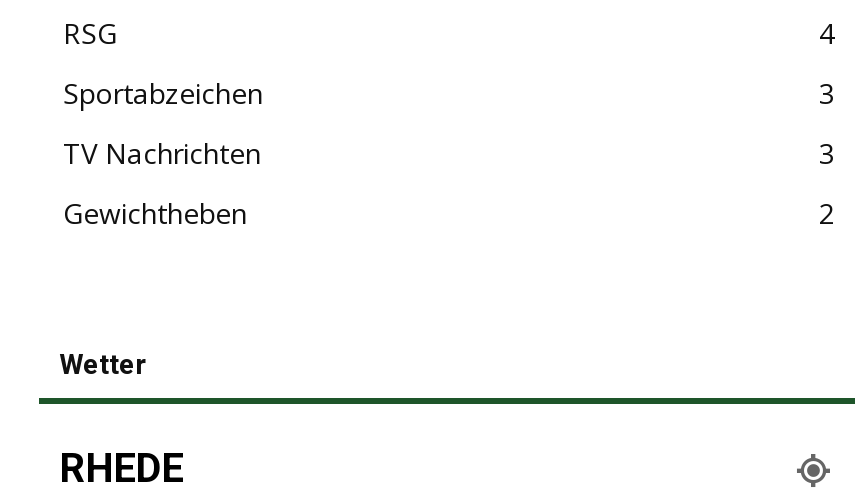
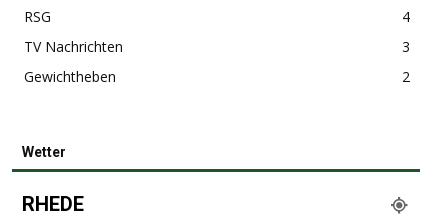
- Sportabzeichen
- 3
